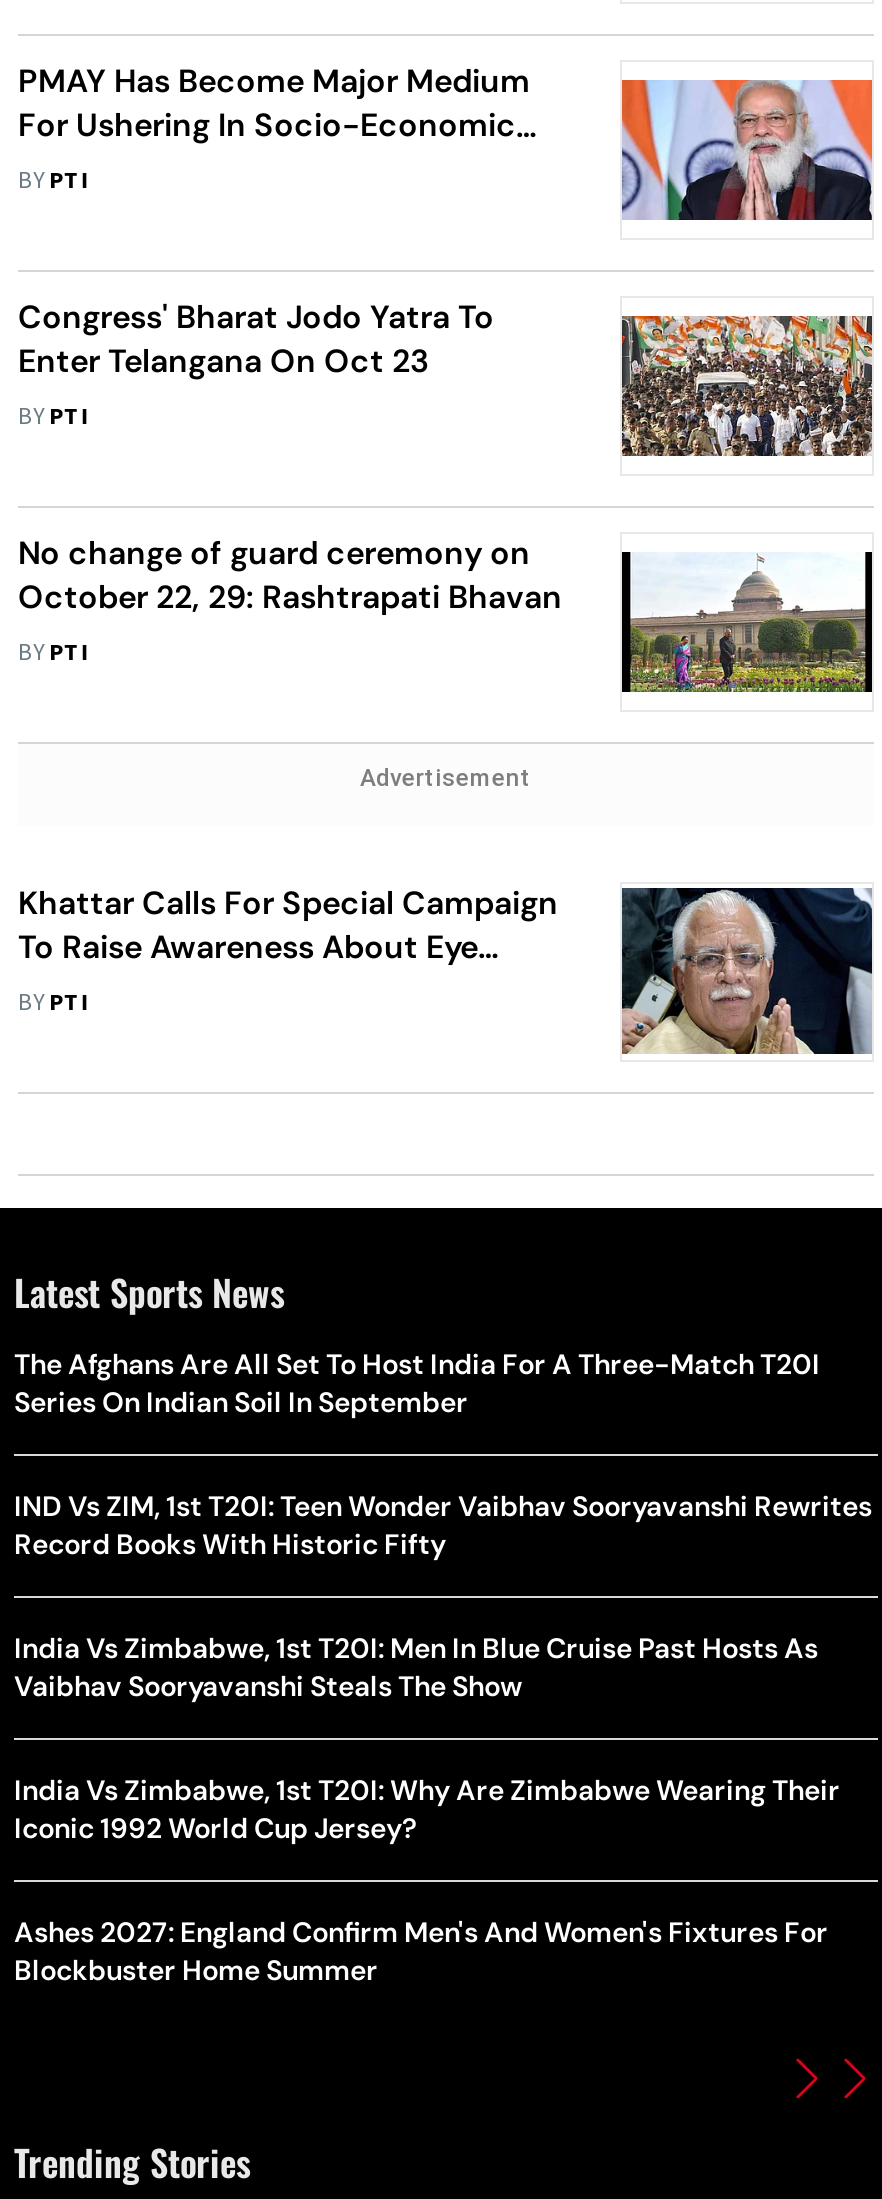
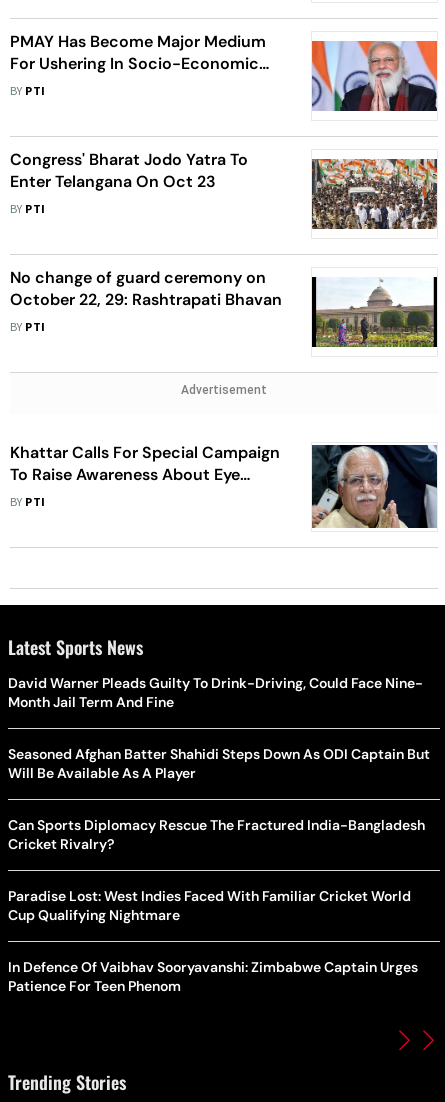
- The Afghans Are All Set To Host India For A Three-Match T20I
- Series On Indian Soil In September
+ David Warner Pleads Guilty To Drink-Driving, Could Face Nine-
+ Month Jail Term And Fine

- IND Vs ZIM, 1st T20I: Teen Wonder Vaibhav Sooryavanshi Rewrites
- Record Books With Historic Fifty
+ Seasoned Afghan Batter Shahidi Steps Down As ODI Captain But
+ Will Be Available As A Player

- India Vs Zimbabwe, 1st T20I: Men In Blue Cruise Past Hosts As
- Vaibhav Sooryavanshi Steals The Show
+ Can Sports Diplomacy Rescue The Fractured India-Bangladesh
+ Cricket Rivalry?

- India Vs Zimbabwe, 1st T20I: Why Are Zimbabwe Wearing Their
- Iconic 1992 World Cup Jersey?
+ Paradise Lost: West Indies Faced With Familiar Cricket World
+ Cup Qualifying Nightmare

- Ashes 2027: England Confirm Men's And Women's Fixtures For
- Blockbuster Home Summer
+ In Defence Of Vaibhav Sooryavanshi: Zimbabwe Captain Urges
+ Patience For Teen Phenom
